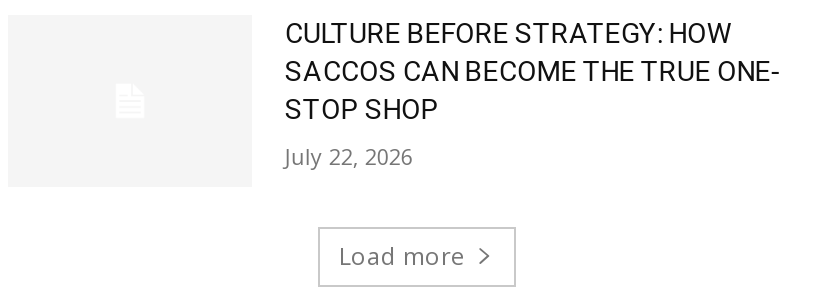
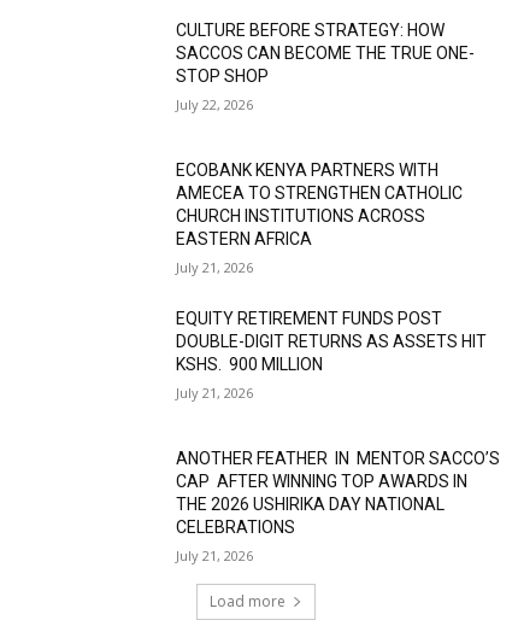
+ ECOBANK KENYA PARTNERS WITH
+ AMECEA TO STRENGTHEN CATHOLIC
+ CHURCH INSTITUTIONS ACROSS
+ EASTERN AFRICA
+ July 21, 2026
+ EQUITY RETIREMENT FUNDS POST
+ DOUBLE-DIGIT RETURNS AS ASSETS HIT
+ KSHS. 900 MILLION
+ July 21, 2026
+ ANOTHER FEATHER IN MENTOR SACCO’S
+ CAP AFTER WINNING TOP AWARDS IN
+ THE 2026 USHIRIKA DAY NATIONAL
+ CELEBRATIONS
+ July 21, 2026
